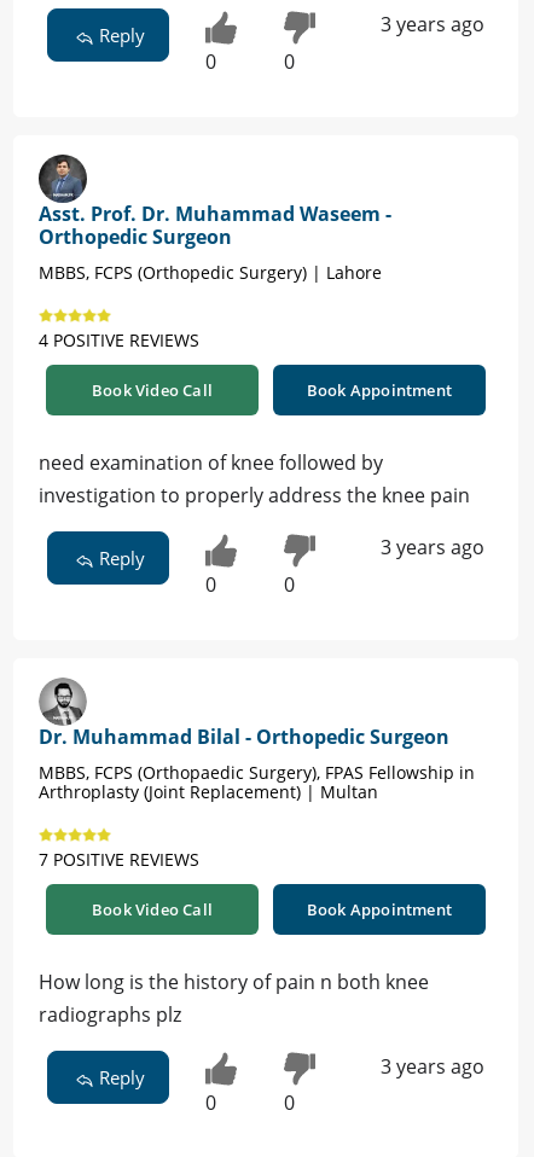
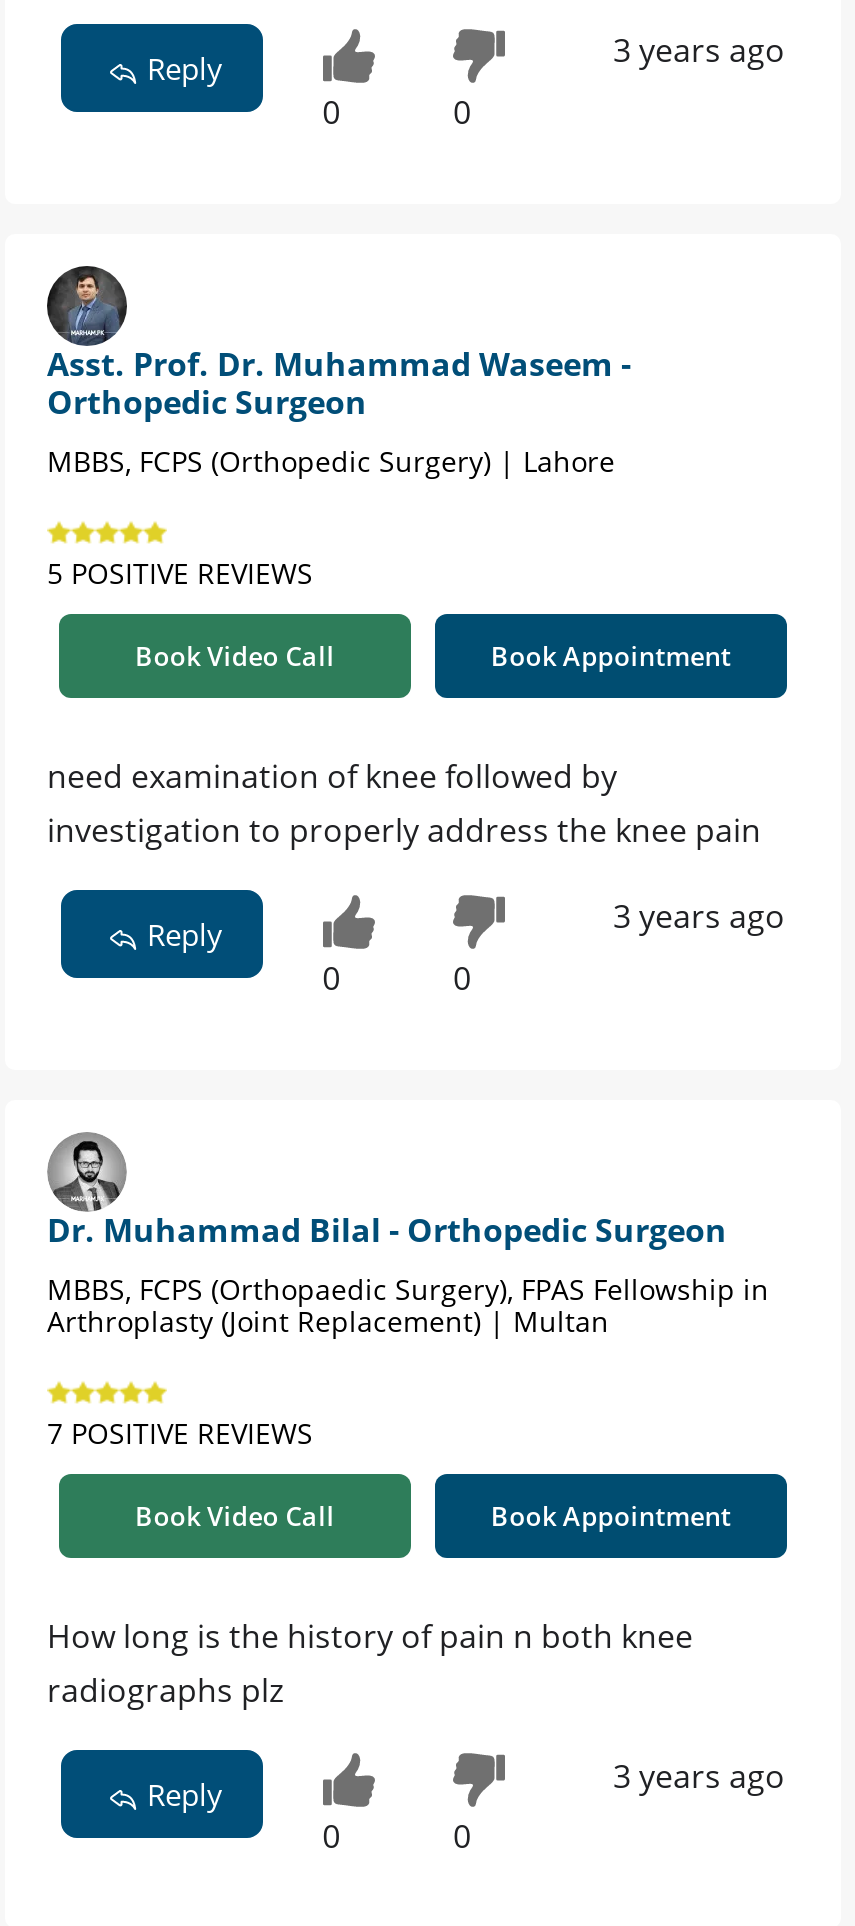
- 4 POSITIVE REVIEWS
+ 5 POSITIVE REVIEWS
